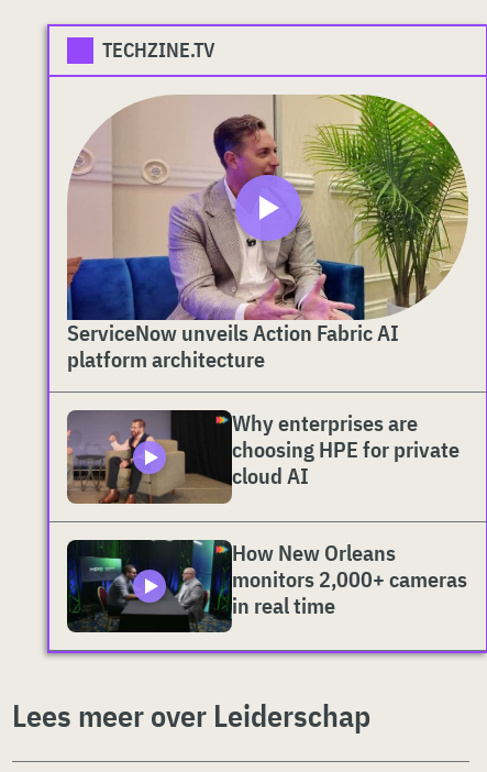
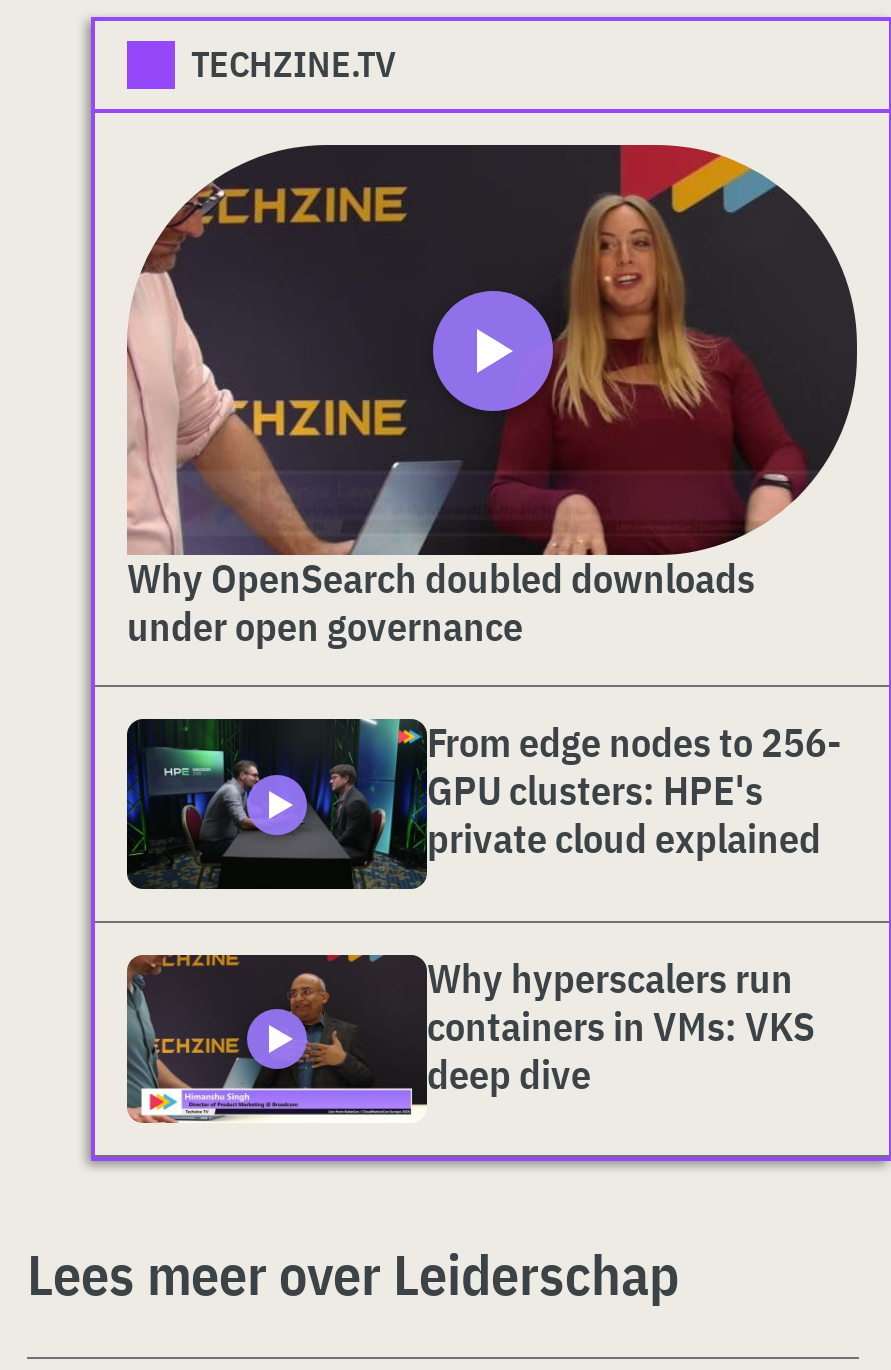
- [image]
- ServiceNow unveils Action Fabric AI
- platform architecture
+ [image]
+ Why OpenSearch doubled downloads
+ under open governance

- [image]
- Why enterprises are
- choosing HPE for private
- cloud AI
+ [image]
+ From edge nodes to 256-
+ GPU clusters: HPE's
+ private cloud explained

- [image]
- How New Orleans
- monitors 2,000+ cameras
- in real time
+ [image]
+ Why hyperscalers run
+ containers in VMs: VKS
+ deep dive
